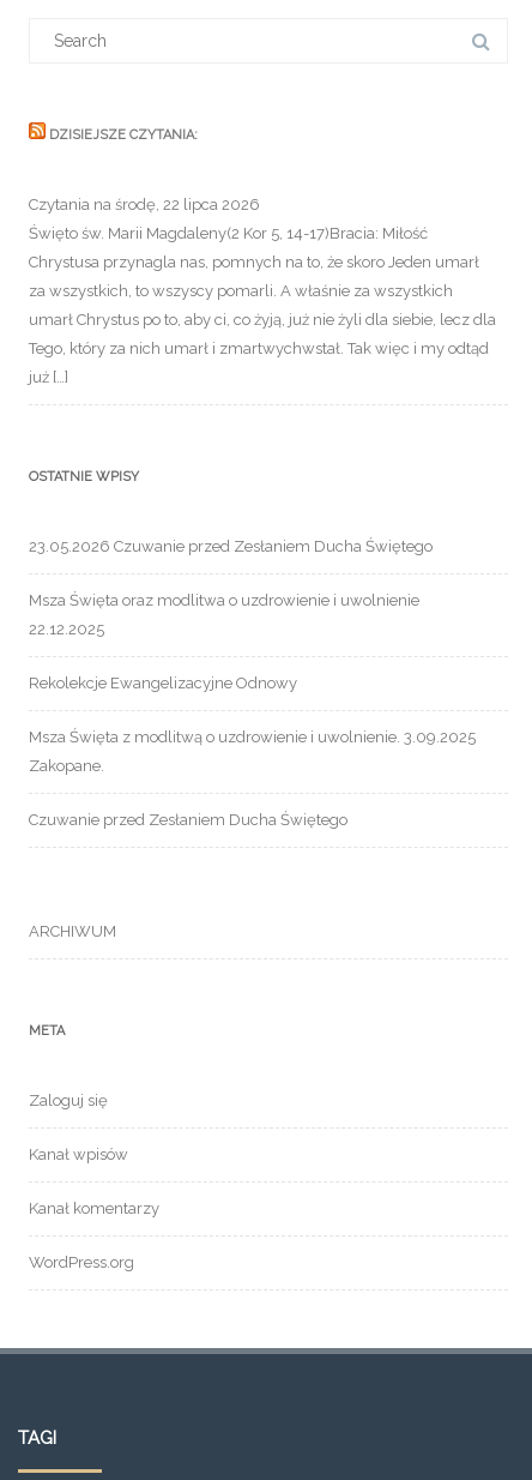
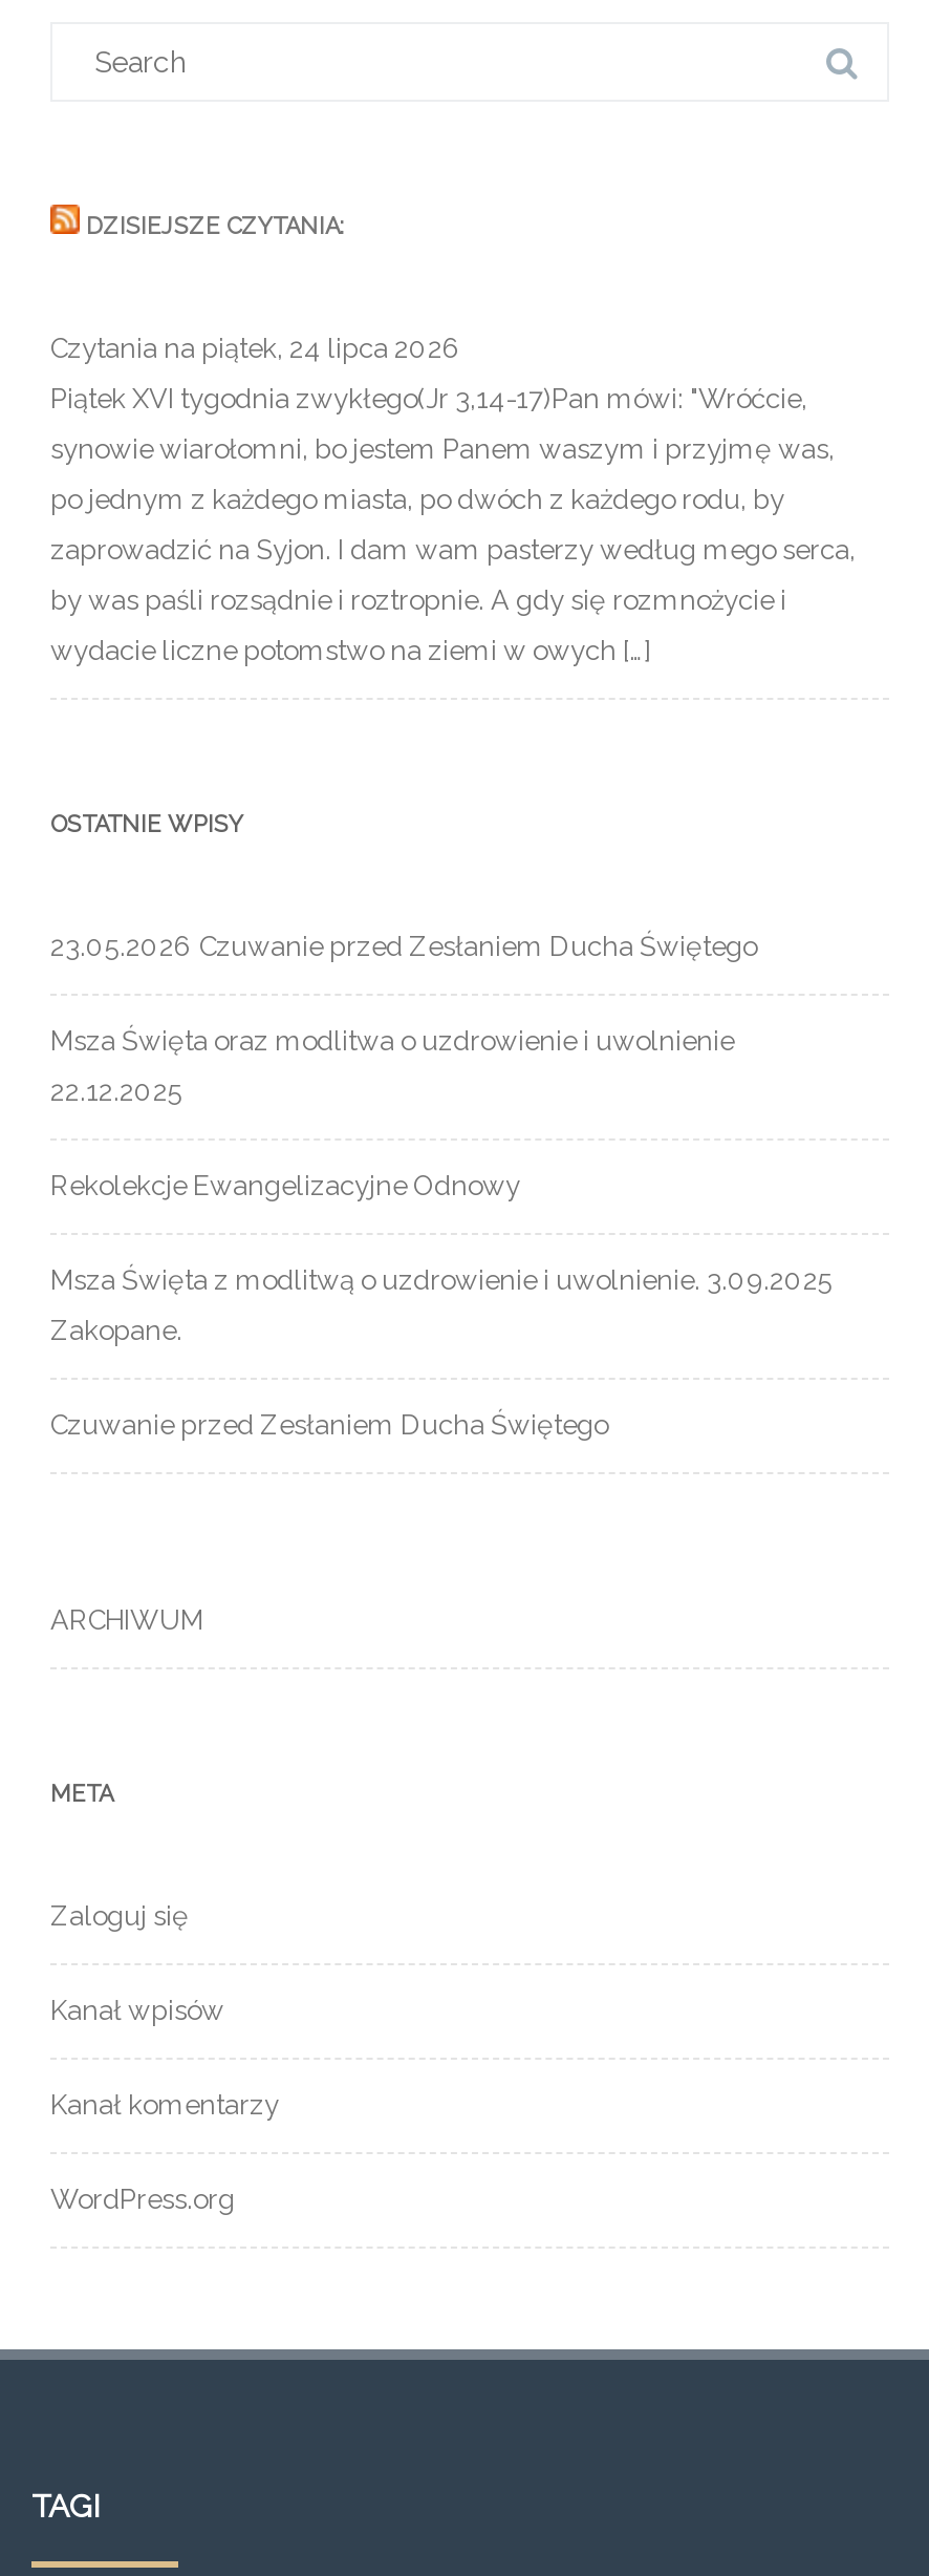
- Czytania na środę, 22 lipca 2026
+ Czytania na piątek, 24 lipca 2026

- Święto św. Marii Magdaleny(2 Kor 5, 14-17)Bracia: Miłość
+ Piątek XVI tygodnia zwykłego(Jr 3,14-17)Pan mówi: "Wróćcie,

- Chrystusa przynagla nas, pomnych na to, że skoro Jeden umarł
+ synowie wiarołomni, bo jestem Panem waszym i przyjmę was,

- za wszystkich, to wszyscy pomarli. A właśnie za wszystkich
+ po jednym z każdego miasta, po dwóch z każdego rodu, by

- umarł Chrystus po to, aby ci, co żyją, już nie żyli dla siebie, lecz dla
+ zaprowadzić na Syjon. I dam wam pasterzy według mego serca,

- Tego, który za nich umarł i zmartwychwstał. Tak więc i my odtąd
+ by was paśli rozsądnie i roztropnie. A gdy się rozmnożycie i

- już […]
+ wydacie liczne potomstwo na ziemi w owych […]
